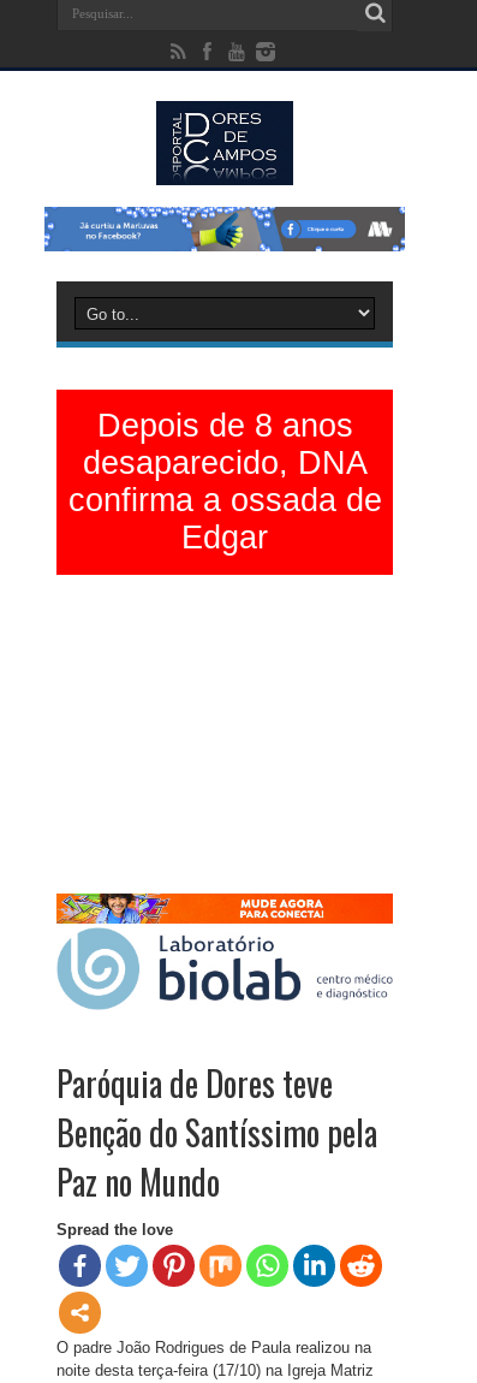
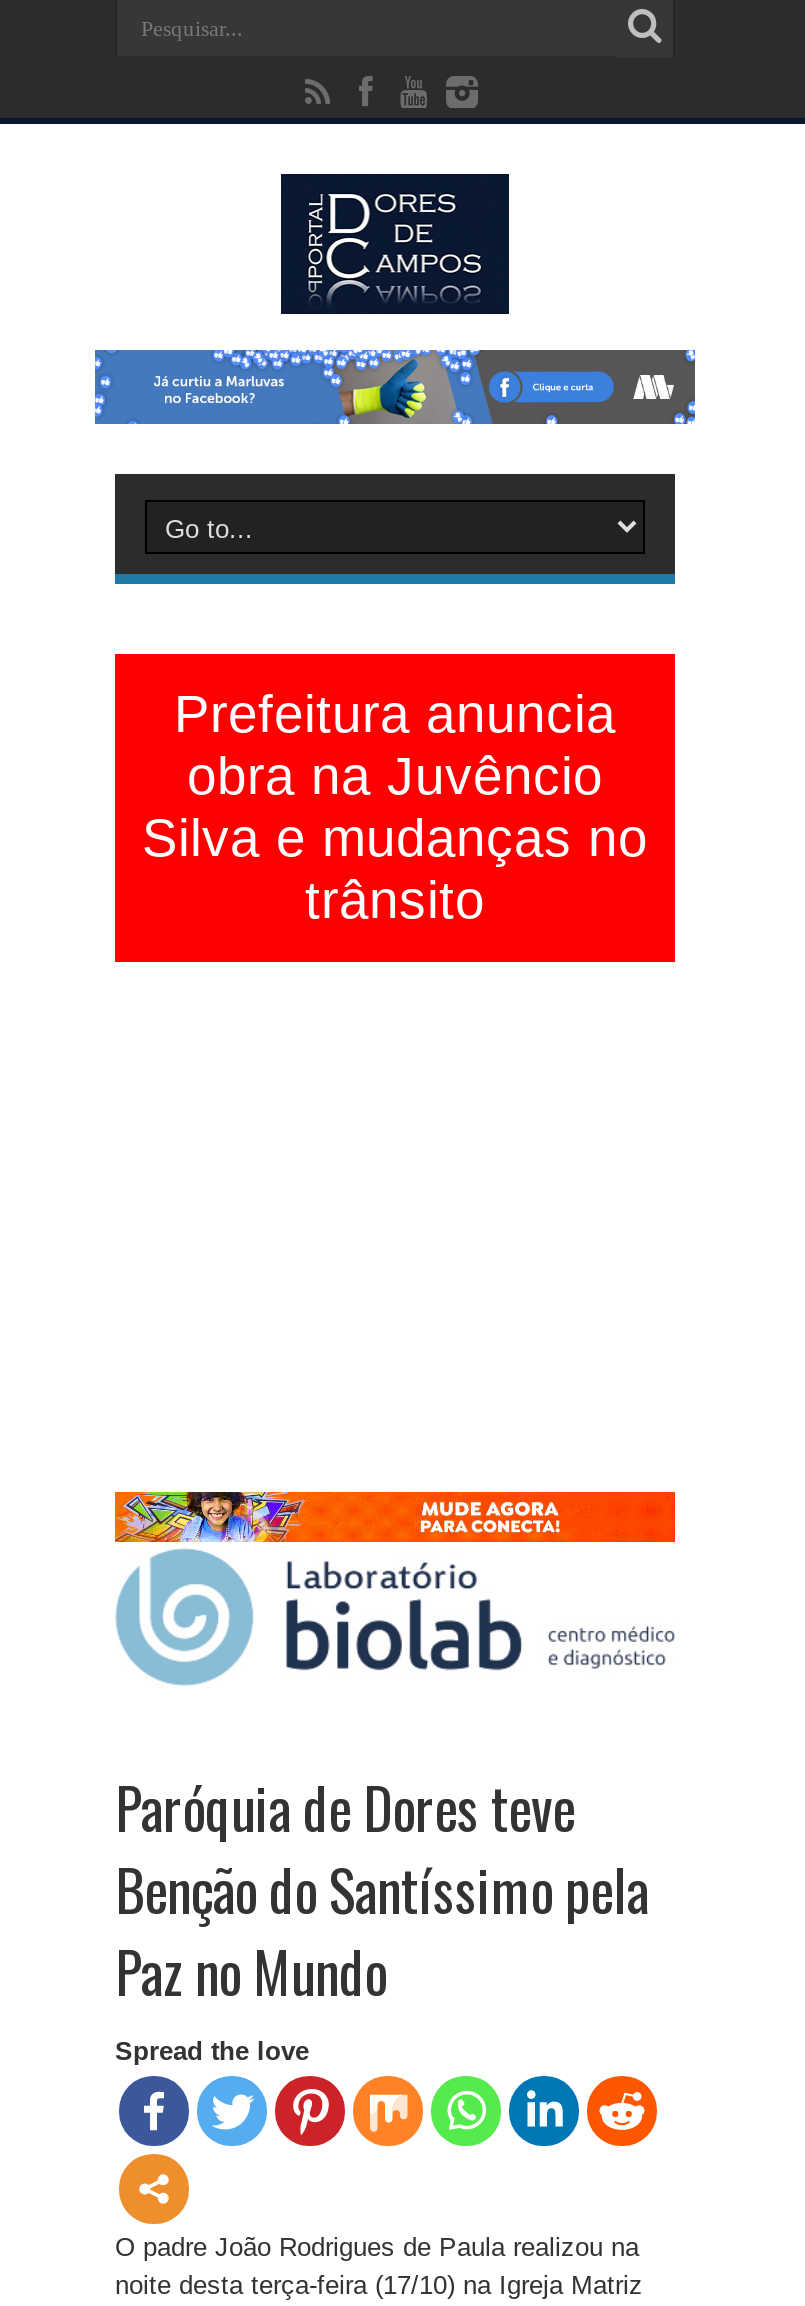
- Depois de 8 anos
- desaparecido, DNA
- confirma a ossada de
- Edgar
+ Prefeitura anuncia
+ obra na Juvêncio
+ Silva e mudanças no
+ trânsito
